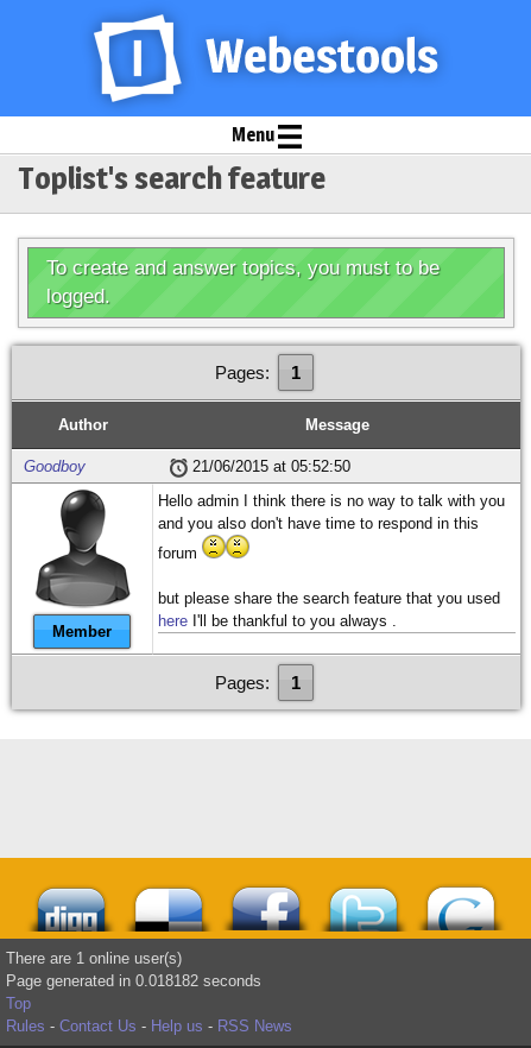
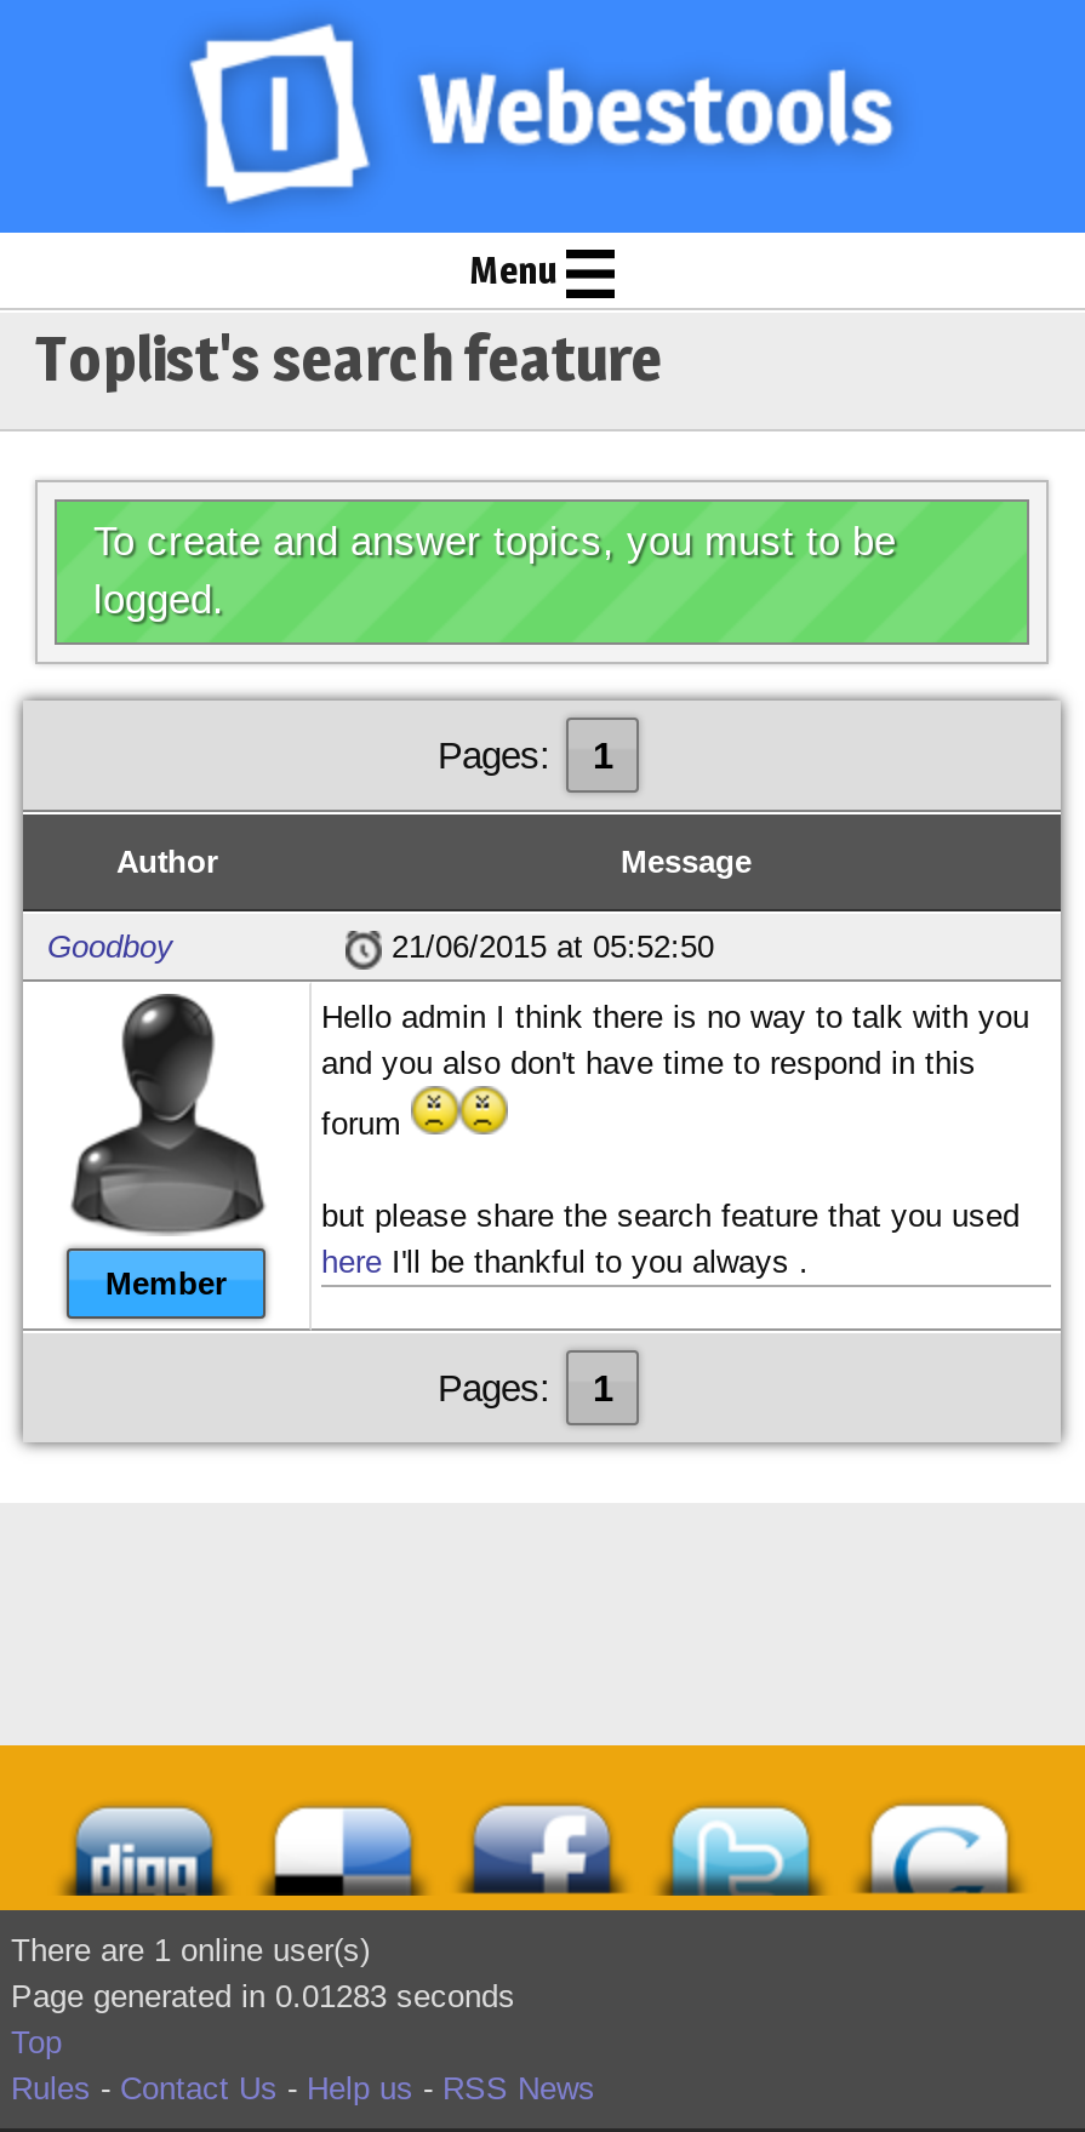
- Page generated in 0.018182 seconds
+ Page generated in 0.01283 seconds
